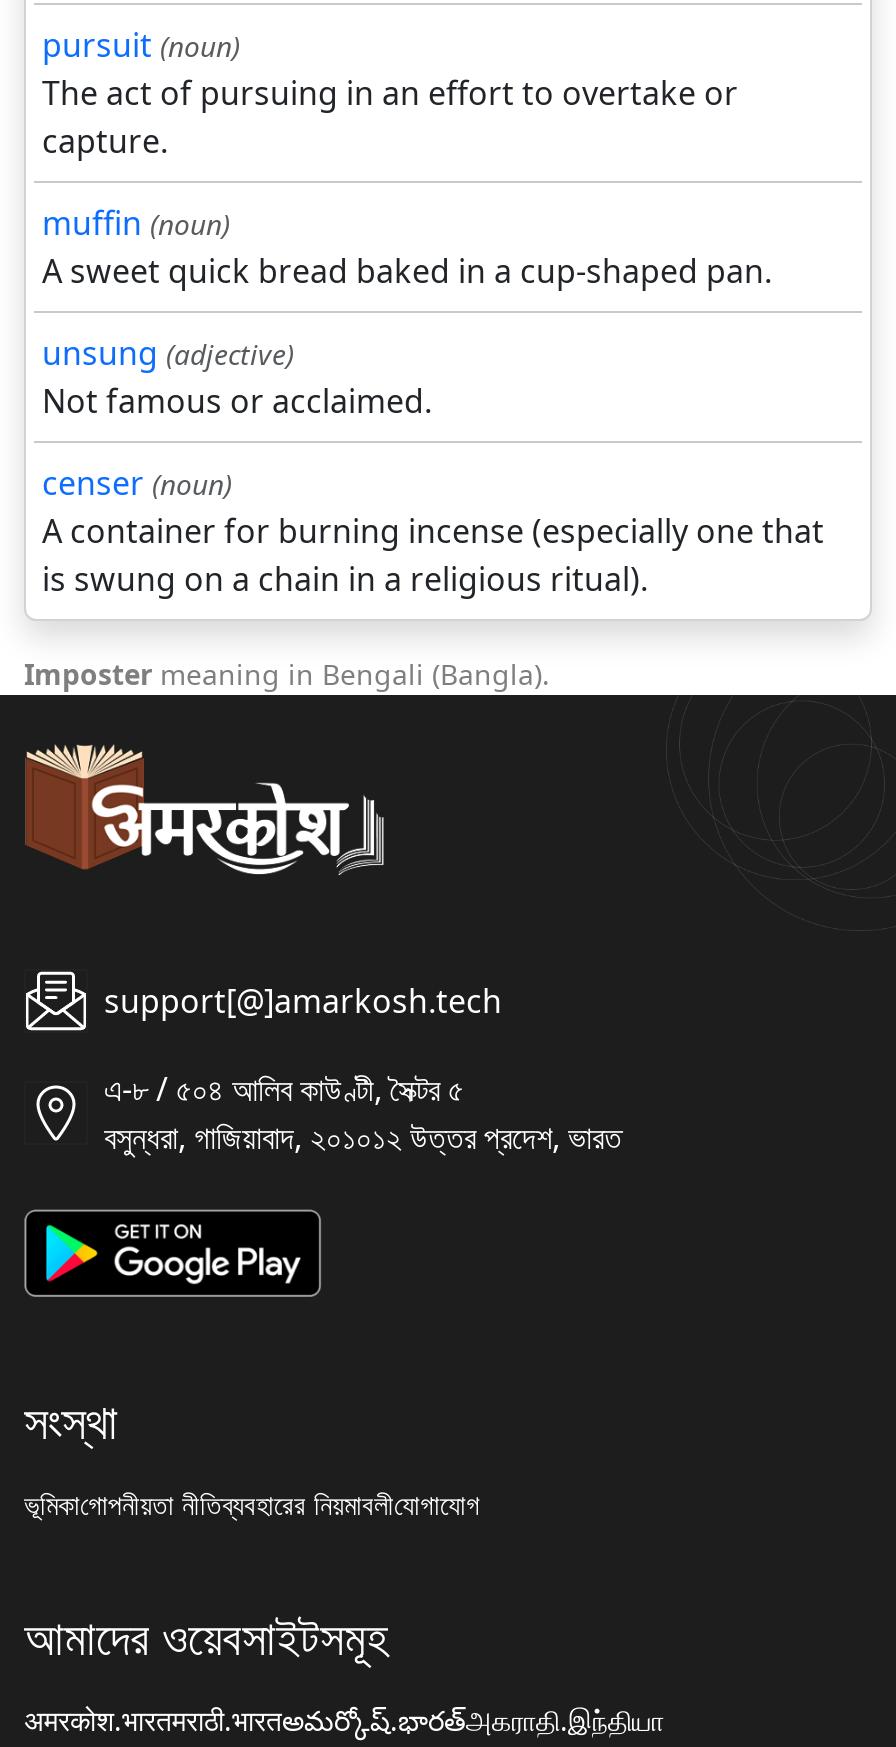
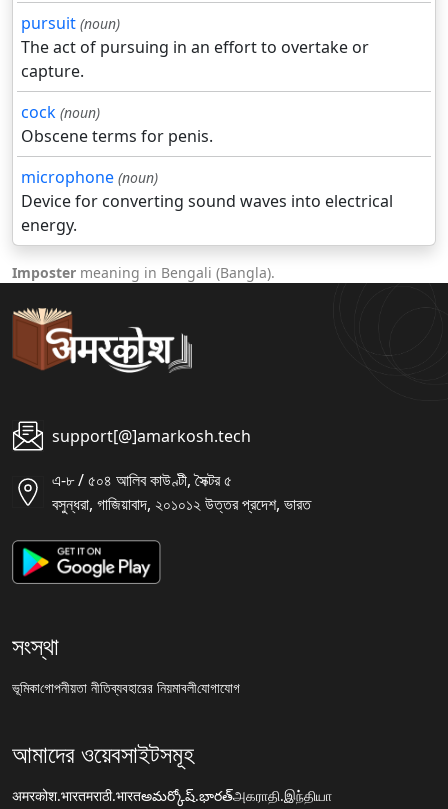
- muffin (noun)
- A sweet quick bread baked in a cup-shaped pan.
- unsung (adjective)
- Not famous or acclaimed.
- censer (noun)
- A container for burning incense (especially one that
- is swung on a chain in a religious ritual).
+ cock (noun)
+ Obscene terms for penis.
+ microphone (noun)
+ Device for converting sound waves into electrical
+ energy.
